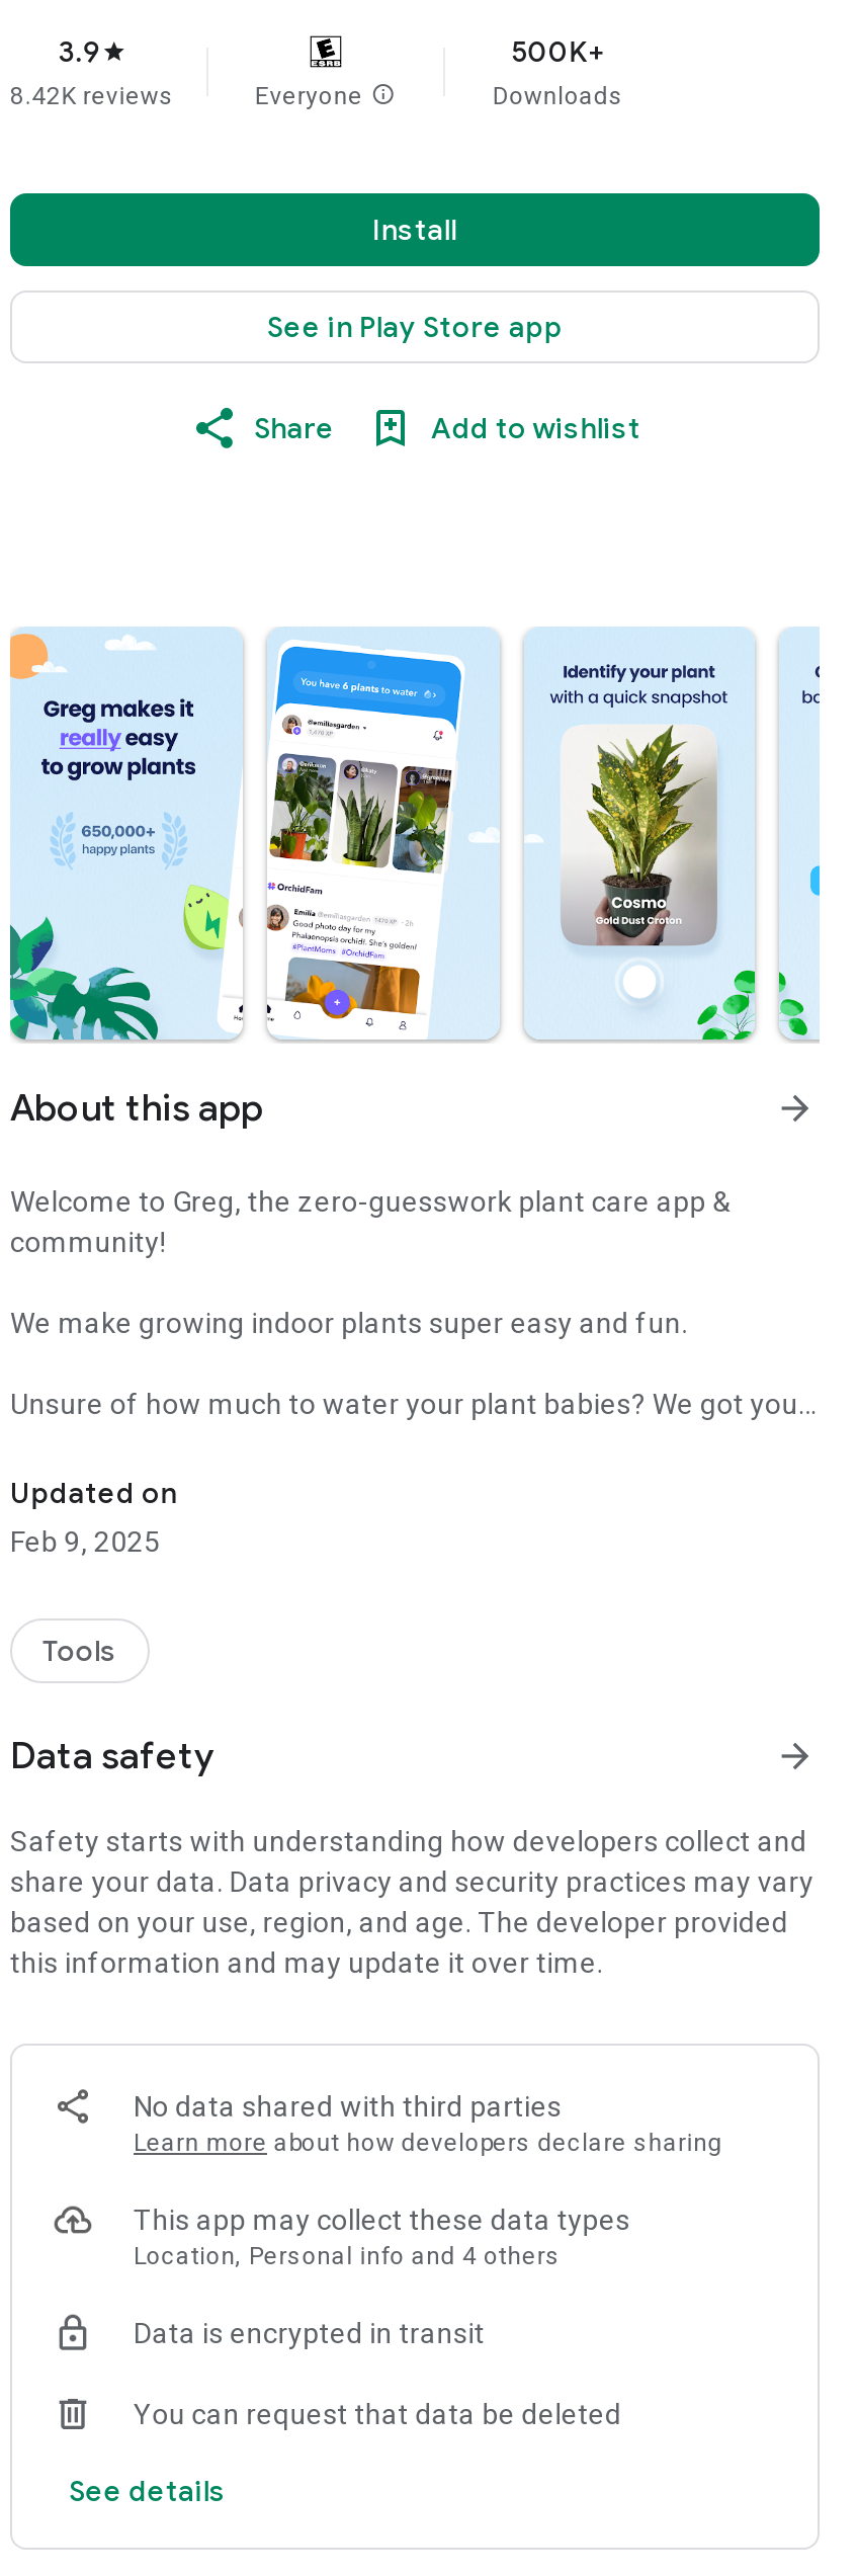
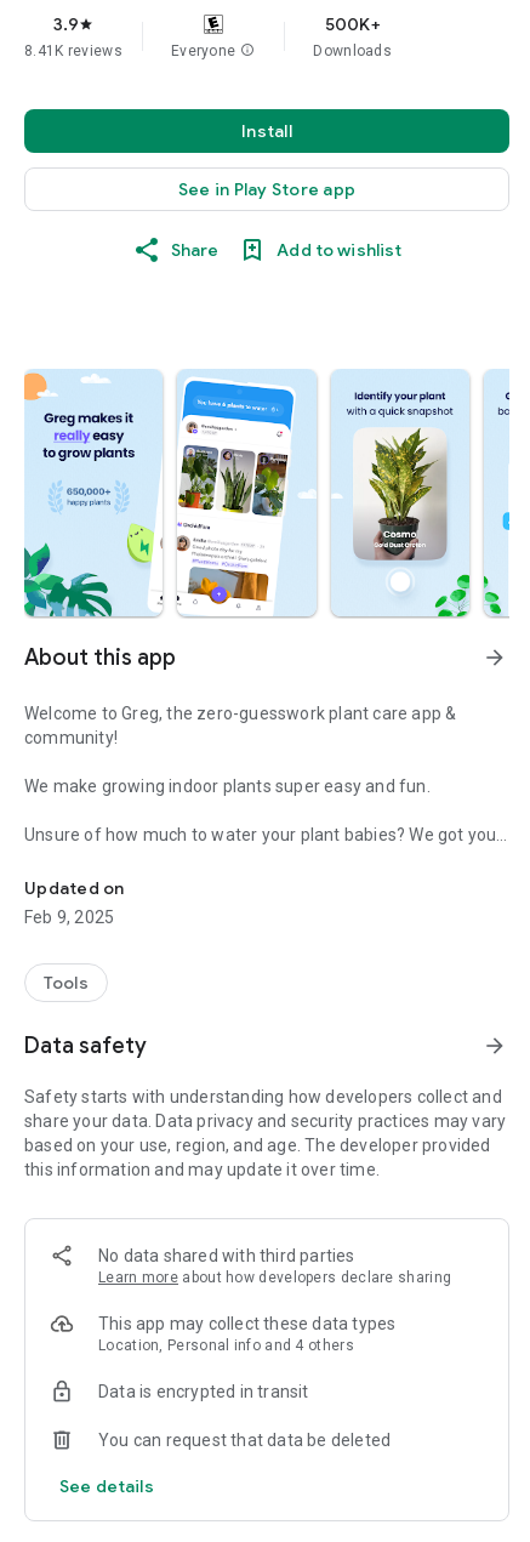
- 8.42K reviews
+ 8.41K reviews
